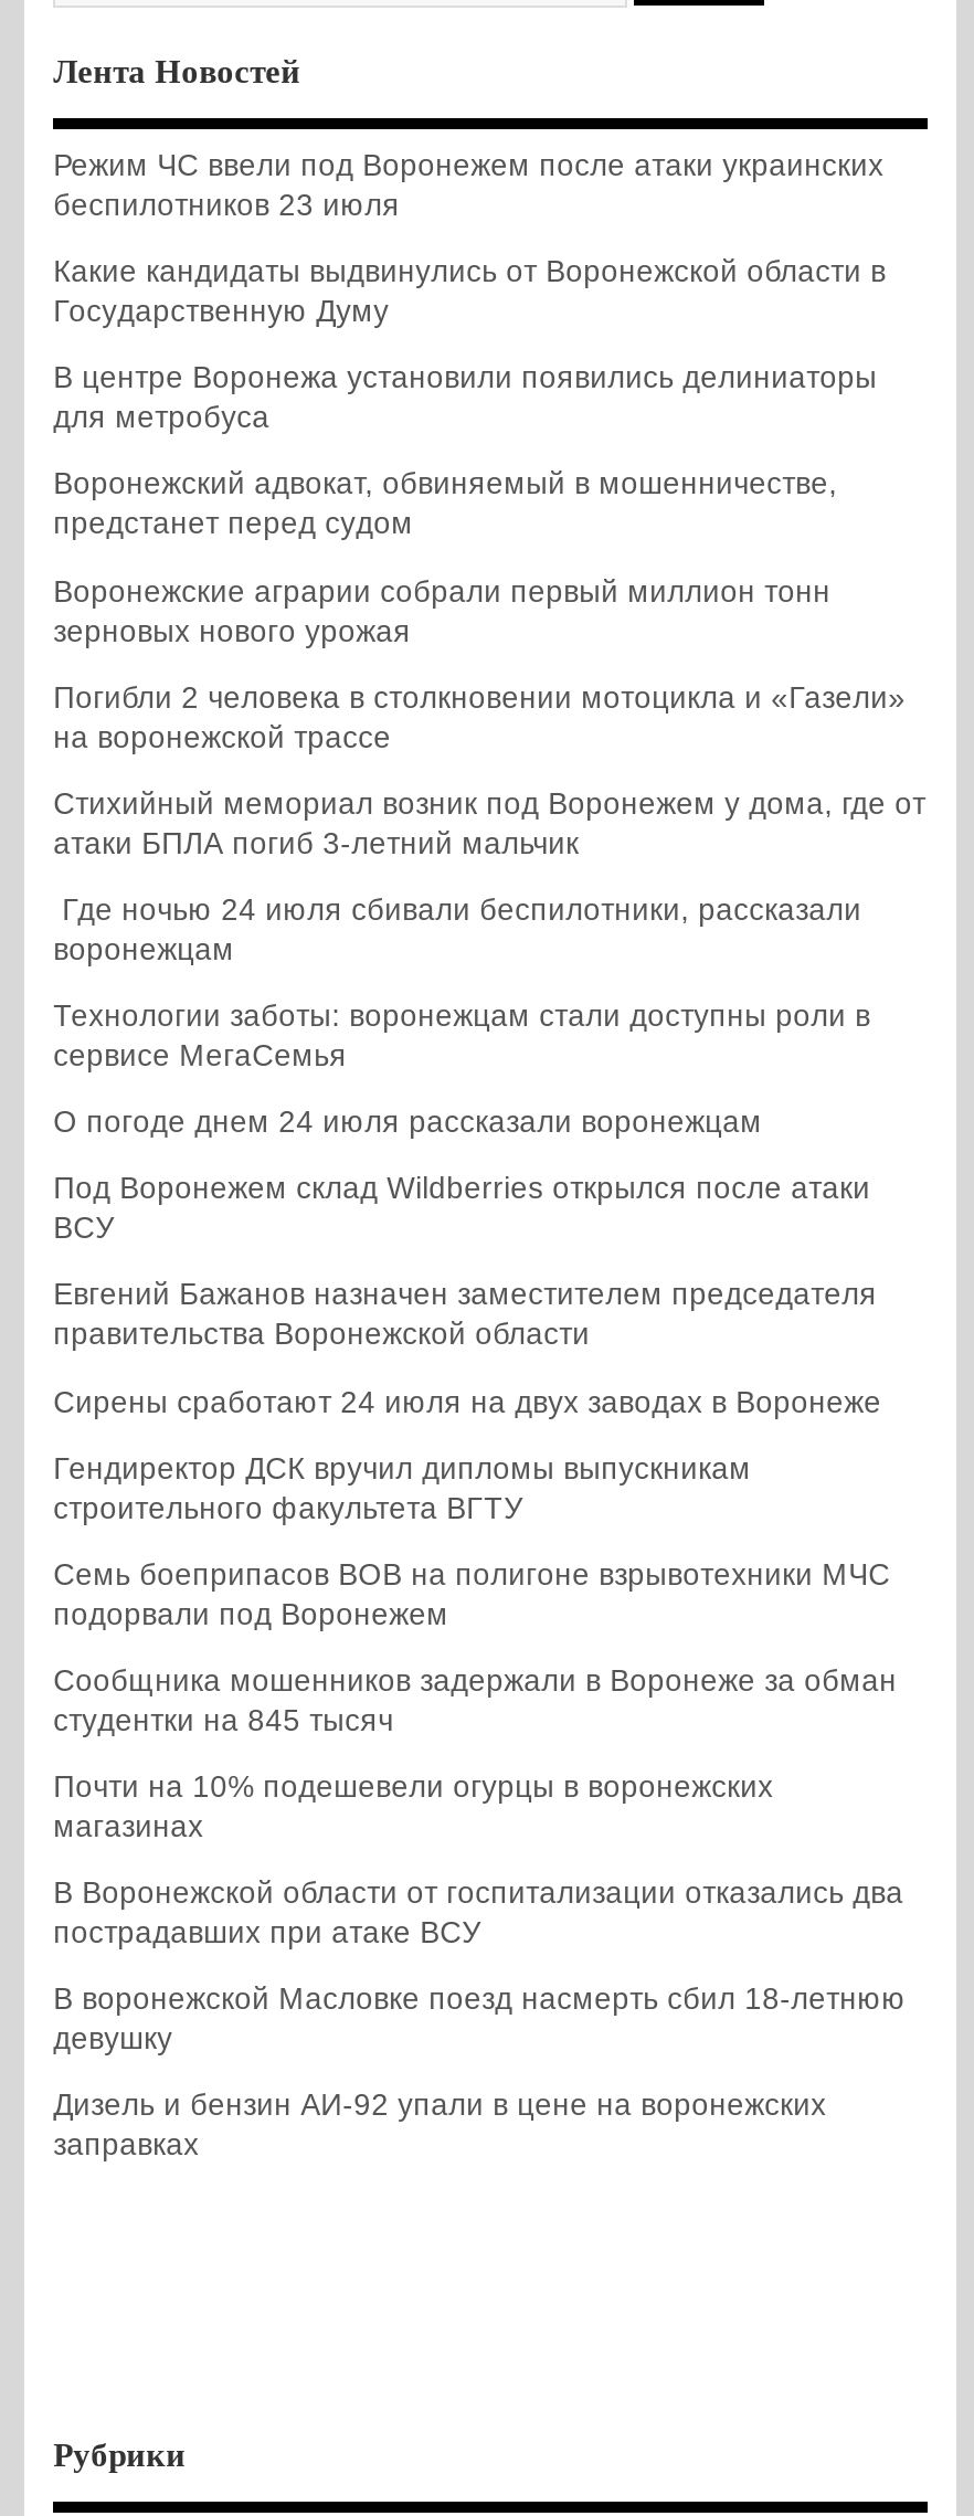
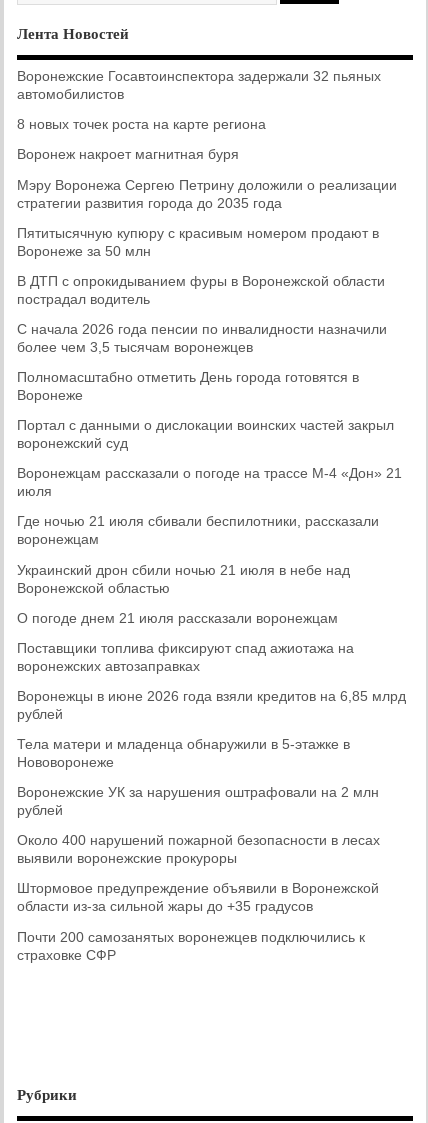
- Режим ЧС ввели под Воронежем после атаки украинских
- беспилотников 23 июля
- Какие кандидаты выдвинулись от Воронежской области в
- Государственную Думу
- В центре Воронежа установили появились делиниаторы
- для метробуса
- Воронежский адвокат, обвиняемый в мошенничестве,
- предстанет перед судом
- Воронежские аграрии собрали первый миллион тонн
- зерновых нового урожая
- Погибли 2 человека в столкновении мотоцикла и «Газели»
- на воронежской трассе
- Стихийный мемориал возник под Воронежем у дома, где от
- атаки БПЛА погиб 3-летний мальчик
- Где ночью 24 июля сбивали беспилотники, рассказали
+ Воронежские Госавтоинспектора задержали 32 пьяных
+ автомобилистов
+ 8 новых точек роста на карте региона
+ Воронеж накроет магнитная буря
+ Мэру Воронежа Сергею Петрину доложили о реализации
+ стратегии развития города до 2035 года
+ Пятитысячную купюру с красивым номером продают в
+ Воронеже за 50 млн
+ В ДТП с опрокидыванием фуры в Воронежской области
+ пострадал водитель
+ С начала 2026 года пенсии по инвалидности назначили
+ более чем 3,5 тысячам воронежцев
+ Полномасштабно отметить День города готовятся в
+ Воронеже
+ Портал с данными о дислокации воинских частей закрыл
+ воронежский суд
+ Воронежцам рассказали о погоде на трассе М-4 «Дон» 21
+ июля
+ Где ночью 21 июля сбивали беспилотники, рассказали

moved down: воронежцам

- Технологии заботы: воронежцам стали доступны роли в
- сервисе МегаСемья
- О погоде днем 24 июля рассказали воронежцам
- Под Воронежем склад Wildberries открылся после атаки
- ВСУ
- Евгений Бажанов назначен заместителем председателя
- правительства Воронежской области
- Сирены сработают 24 июля на двух заводах в Воронеже
- Гендиректор ДСК вручил дипломы выпускникам
- строительного факультета ВГТУ
- Семь боеприпасов ВОВ на полигоне взрывотехники МЧС
- подорвали под Воронежем
- Сообщника мошенников задержали в Воронеже за обман
- студентки на 845 тысяч
- Почти на 10% подешевели огурцы в воронежских
- магазинах
- В Воронежской области от госпитализации отказались два
- пострадавших при атаке ВСУ
- В воронежской Масловке поезд насмерть сбил 18-летнюю
- девушку
- Дизель и бензин АИ-92 упали в цене на воронежских
- заправках
+ Украинский дрон сбили ночью 21 июля в небе над
+ Воронежской областью
+ О погоде днем 21 июля рассказали воронежцам
+ Поставщики топлива фиксируют спад ажиотажа на
+ воронежских автозаправках
+ Воронежцы в июне 2026 года взяли кредитов на 6,85 млрд
+ рублей
+ Тела матери и младенца обнаружили в 5-этажке в
+ Нововоронеже
+ Воронежские УК за нарушения оштрафовали на 2 млн
+ рублей
+ Около 400 нарушений пожарной безопасности в лесах
+ выявили воронежские прокуроры
+ Штормовое предупреждение объявили в Воронежской
+ области из-за сильной жары до +35 градусов
+ Почти 200 самозанятых воронежцев подключились к
+ страховке СФР
